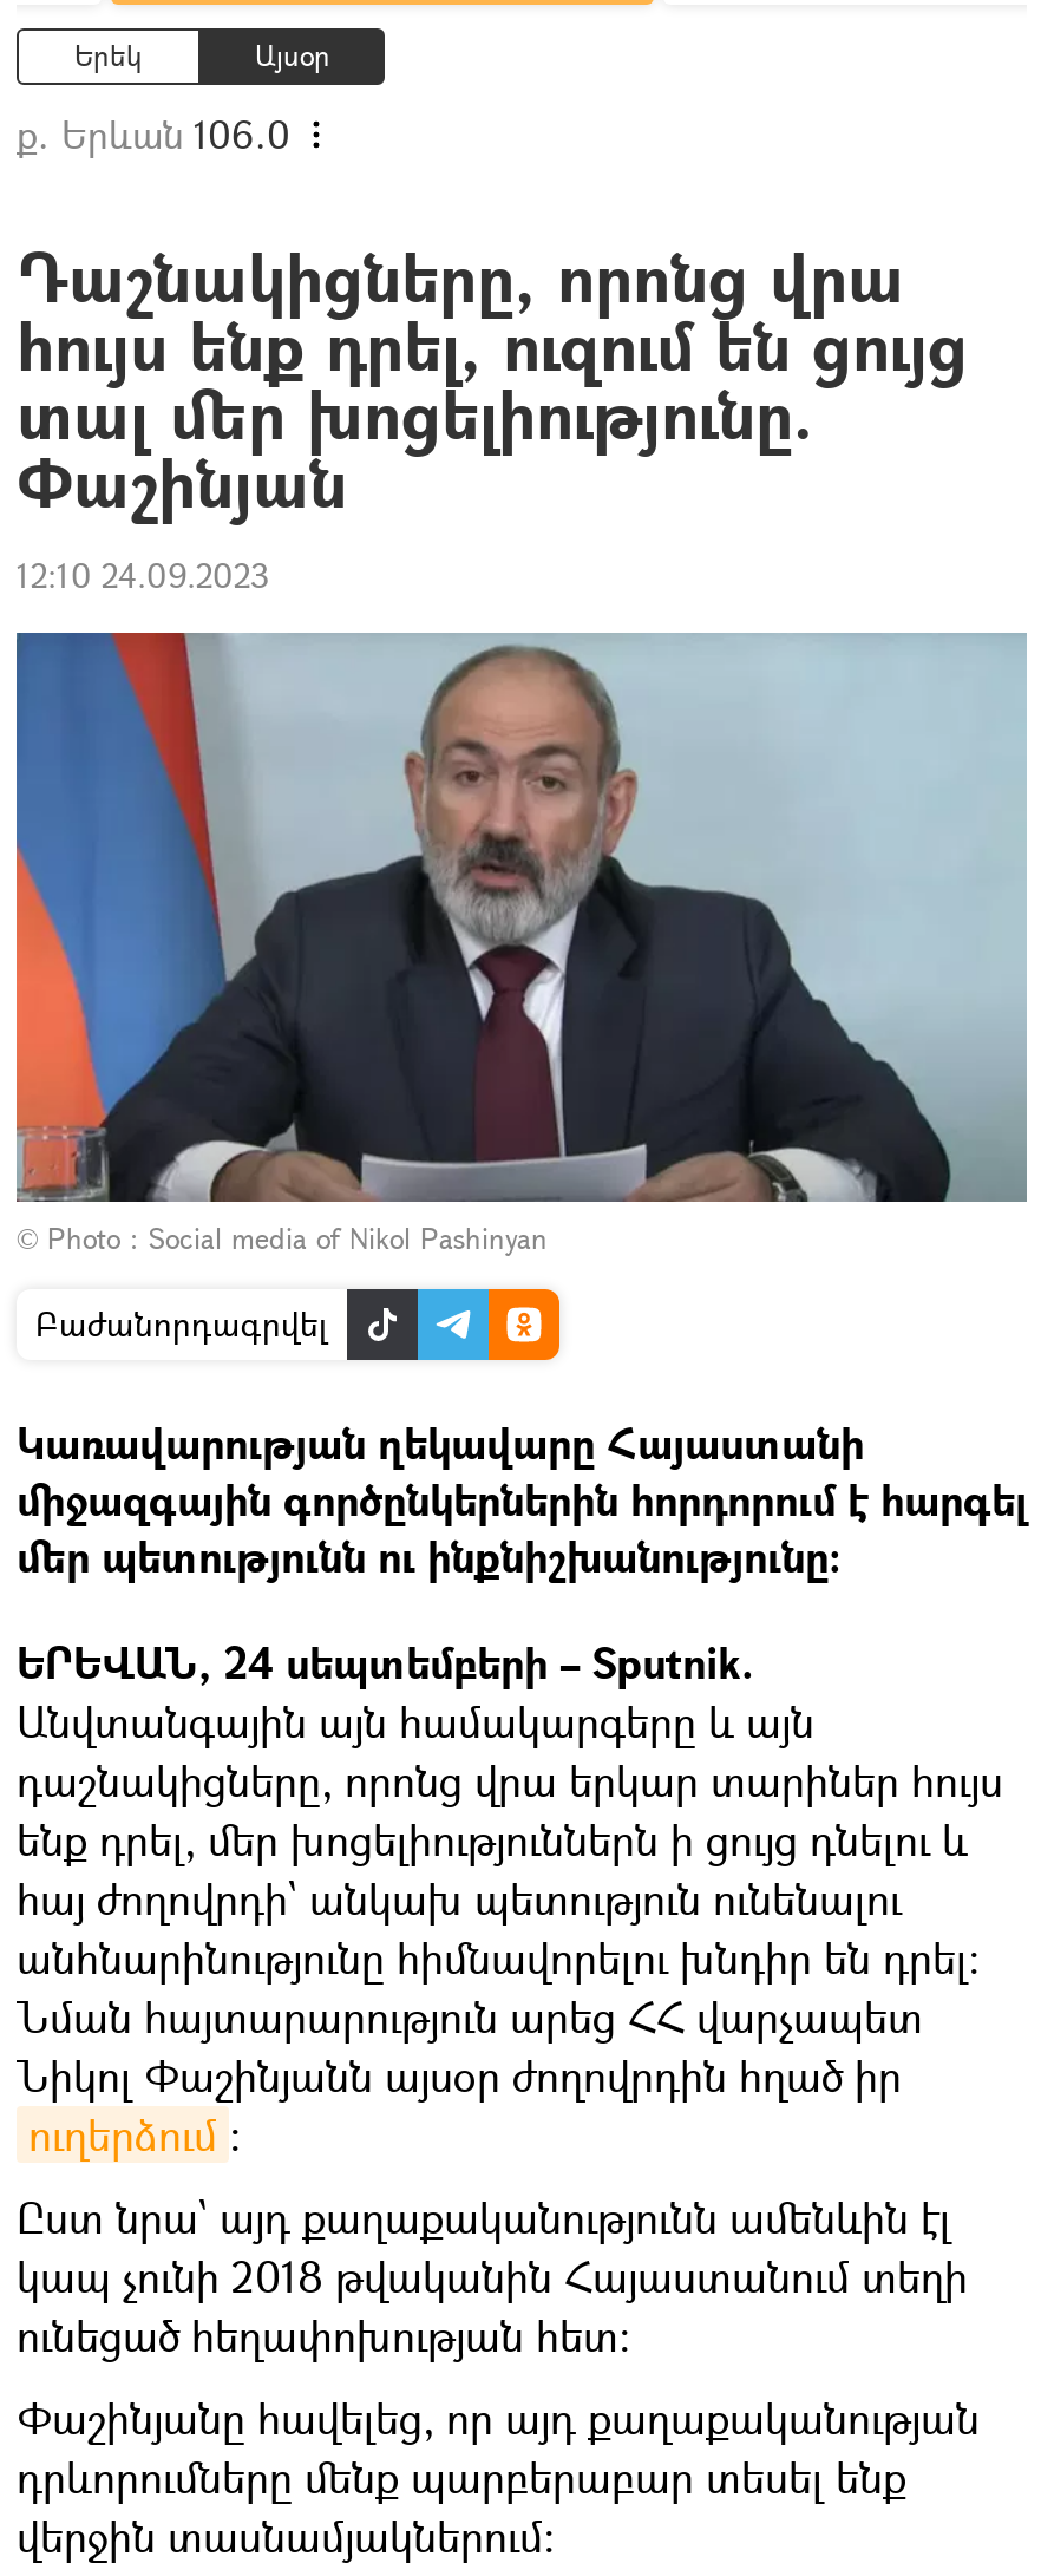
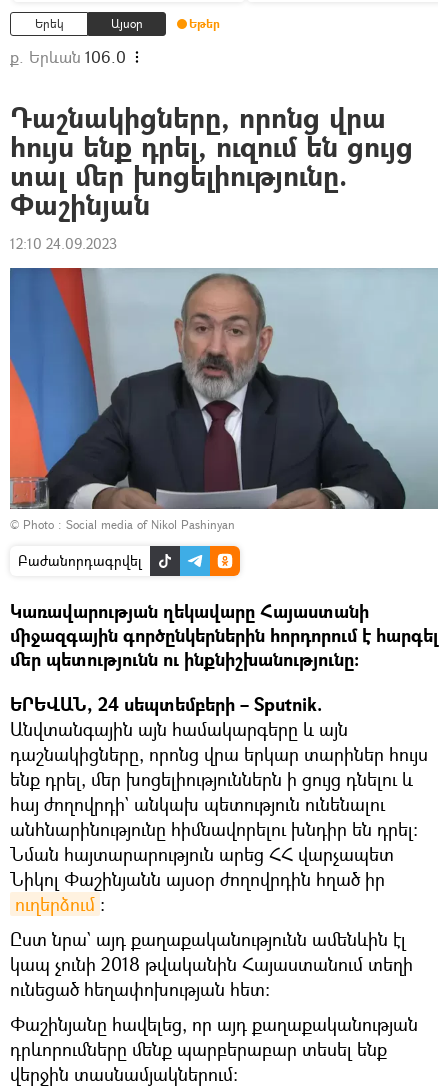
+ Եթեր
